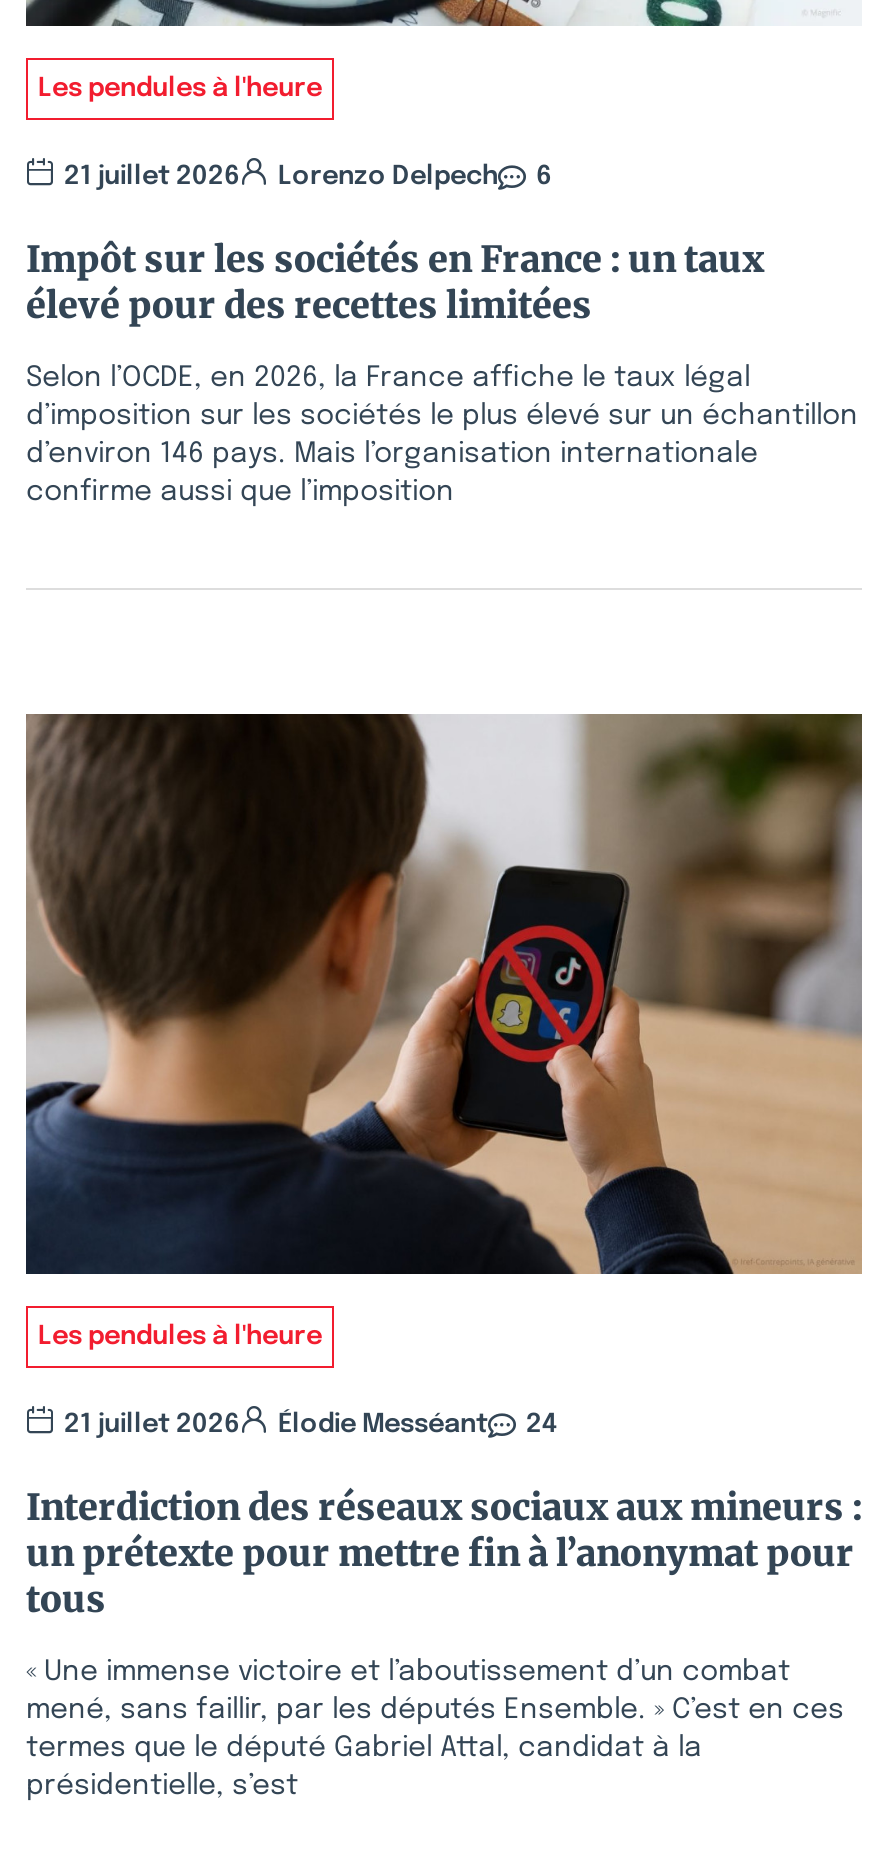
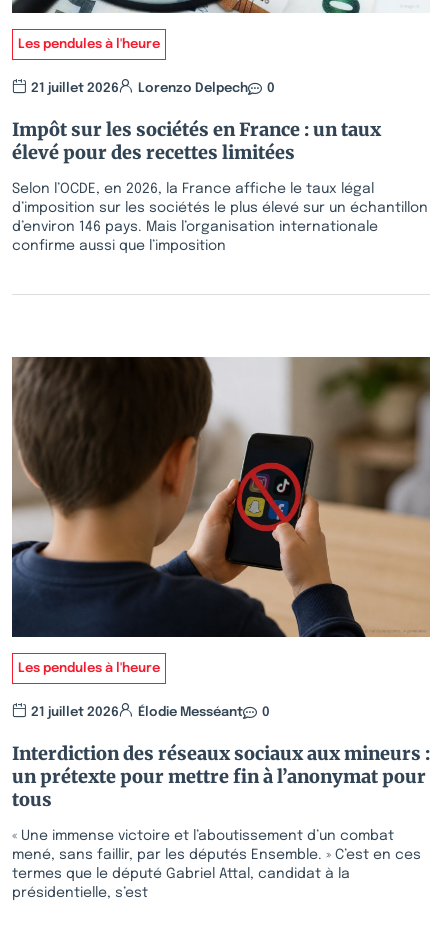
- 21 juillet 2026 Lorenzo Delpech 6
+ 21 juillet 2026 Lorenzo Delpech 0

- 21 juillet 2026 Élodie Messéant 24
+ 21 juillet 2026 Élodie Messéant 0
